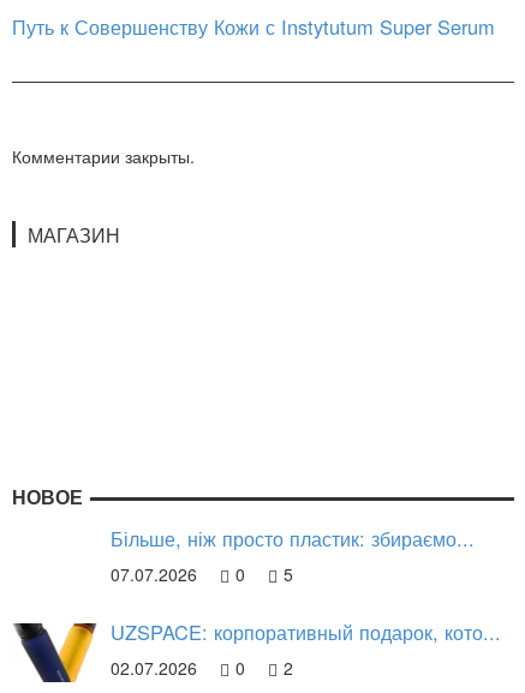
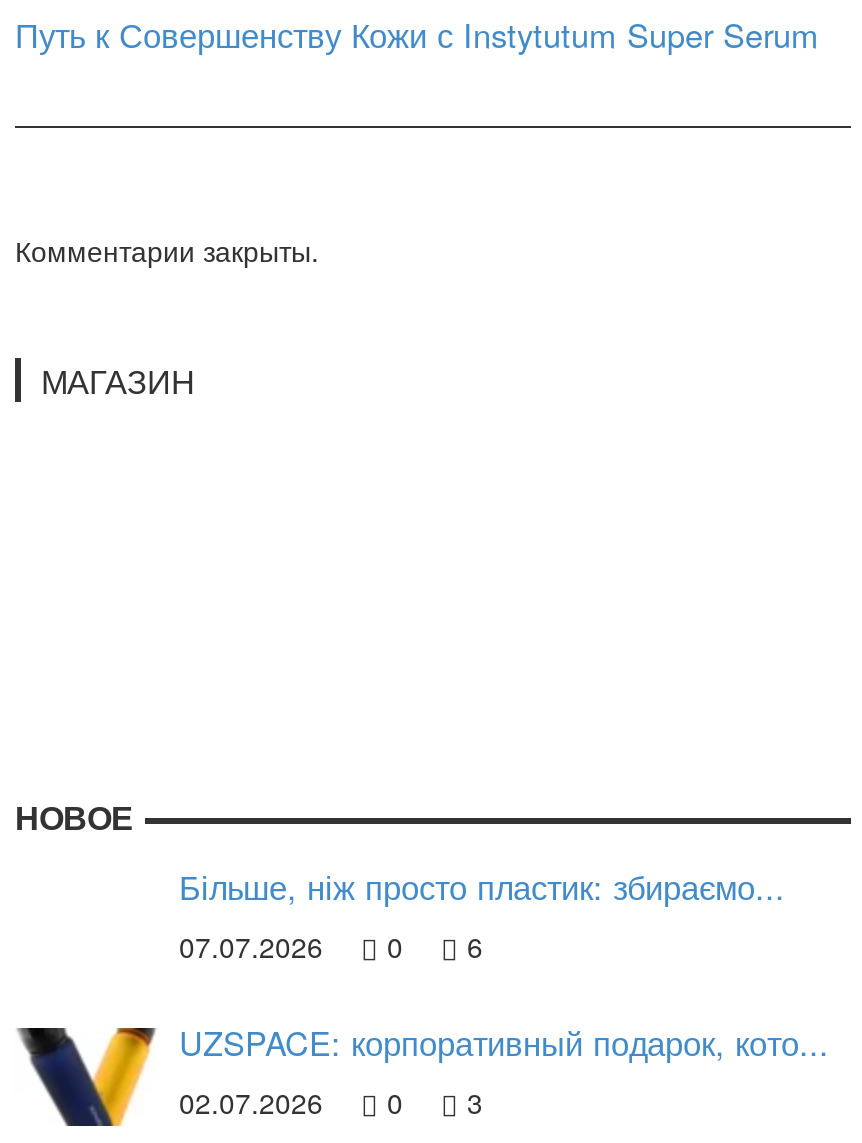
- 07.07.2026 0 5
+ 07.07.2026 0 6

- 02.07.2026 0 2
+ 02.07.2026 0 3
